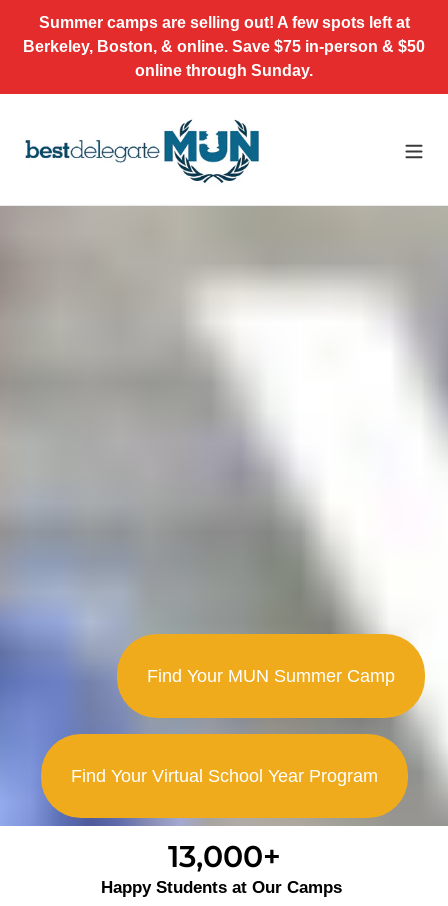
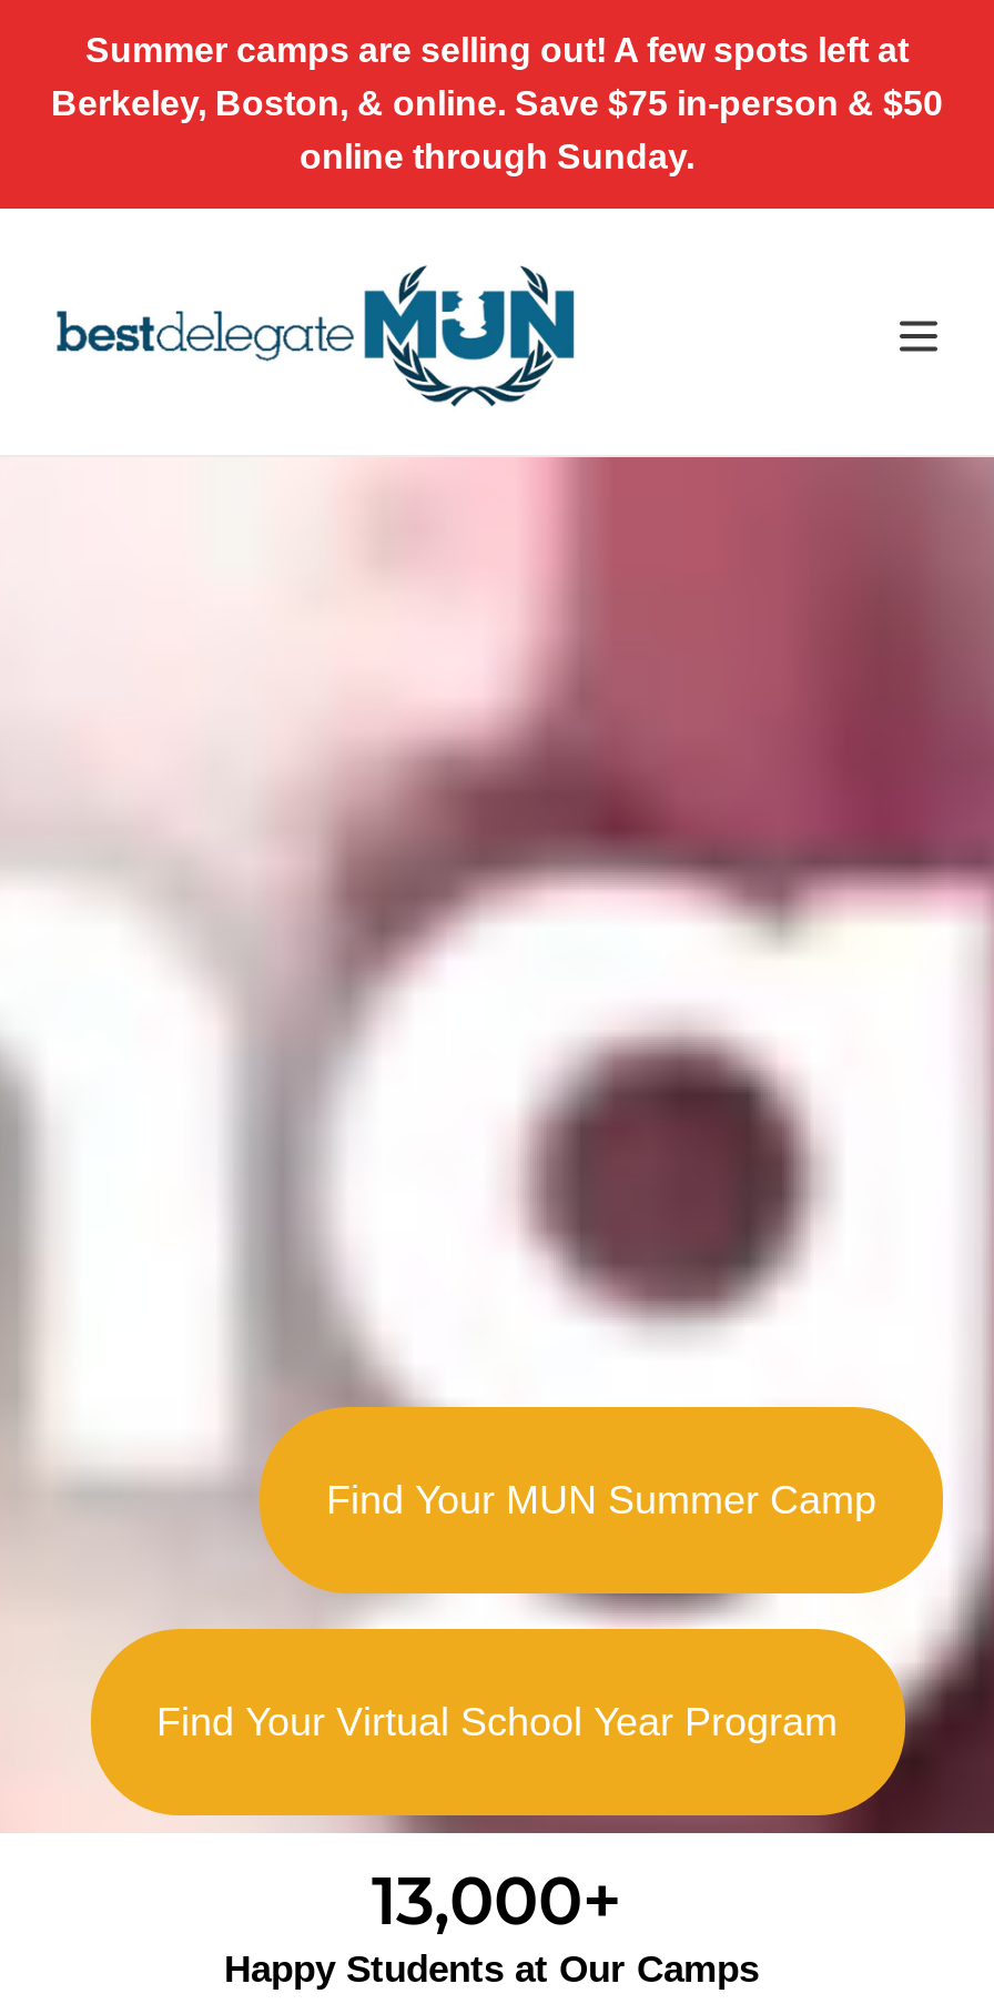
- [image]
+ [image]
